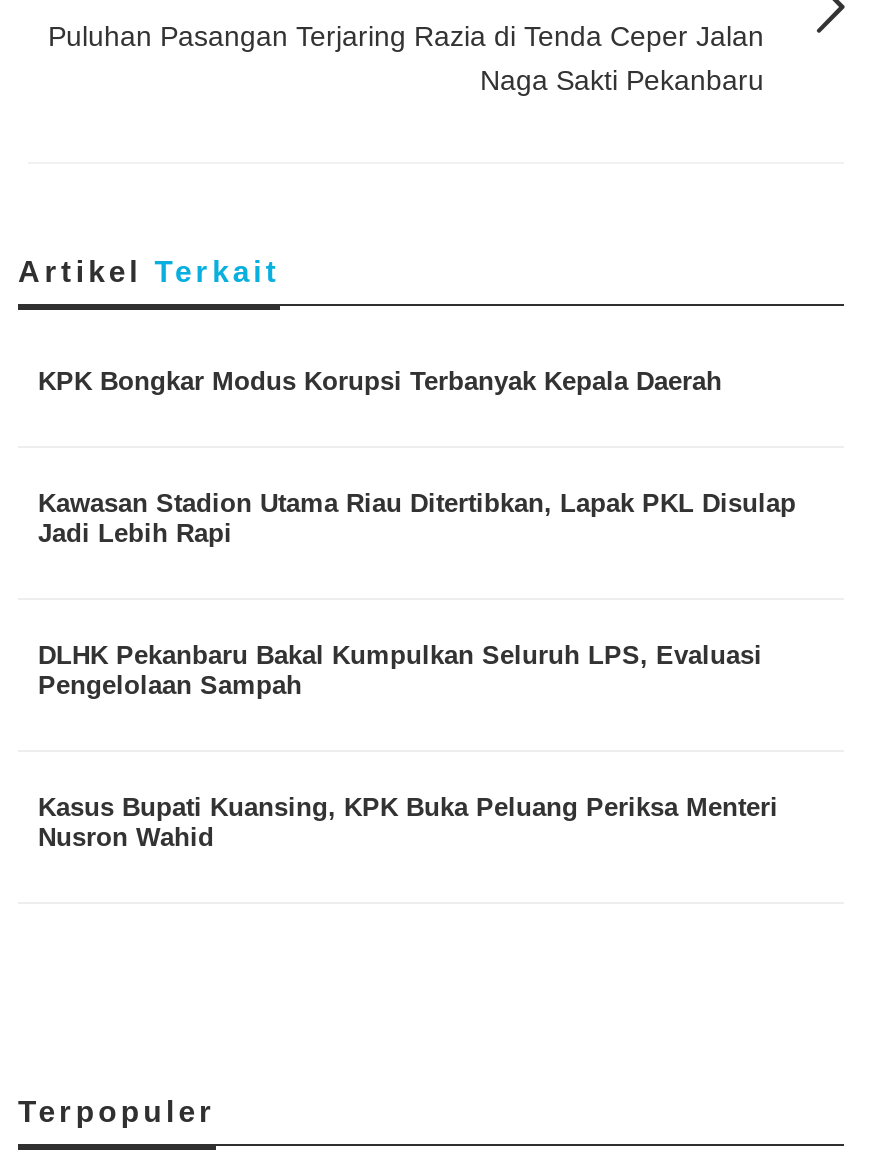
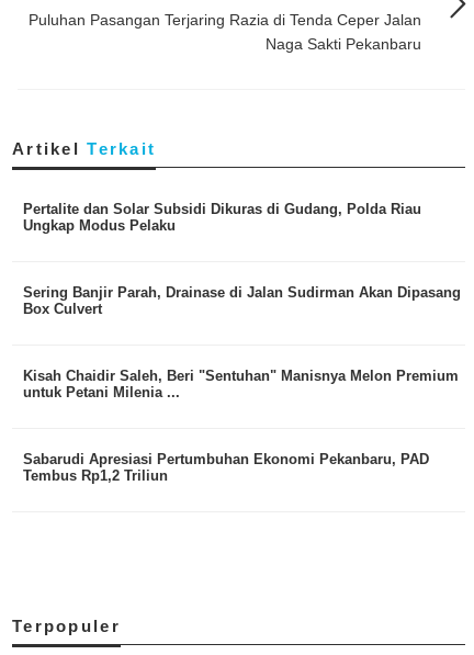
- KPK Bongkar Modus Korupsi Terbanyak Kepala Daerah
+ Pertalite dan Solar Subsidi Dikuras di Gudang, Polda Riau
+ Ungkap Modus Pelaku

- Kawasan Stadion Utama Riau Ditertibkan, Lapak PKL Disulap
- Jadi Lebih Rapi
+ Sering Banjir Parah, Drainase di Jalan Sudirman Akan Dipasang
+ Box Culvert

- DLHK Pekanbaru Bakal Kumpulkan Seluruh LPS, Evaluasi
- Pengelolaan Sampah
+ Kisah Chaidir Saleh, Beri "Sentuhan" Manisnya Melon Premium
+ untuk Petani Milenia ...

- Kasus Bupati Kuansing, KPK Buka Peluang Periksa Menteri
- Nusron Wahid
+ Sabarudi Apresiasi Pertumbuhan Ekonomi Pekanbaru, PAD
+ Tembus Rp1,2 Triliun
